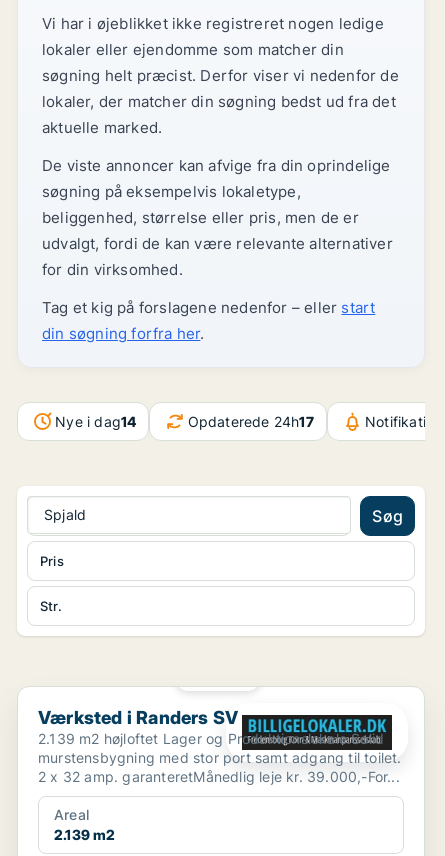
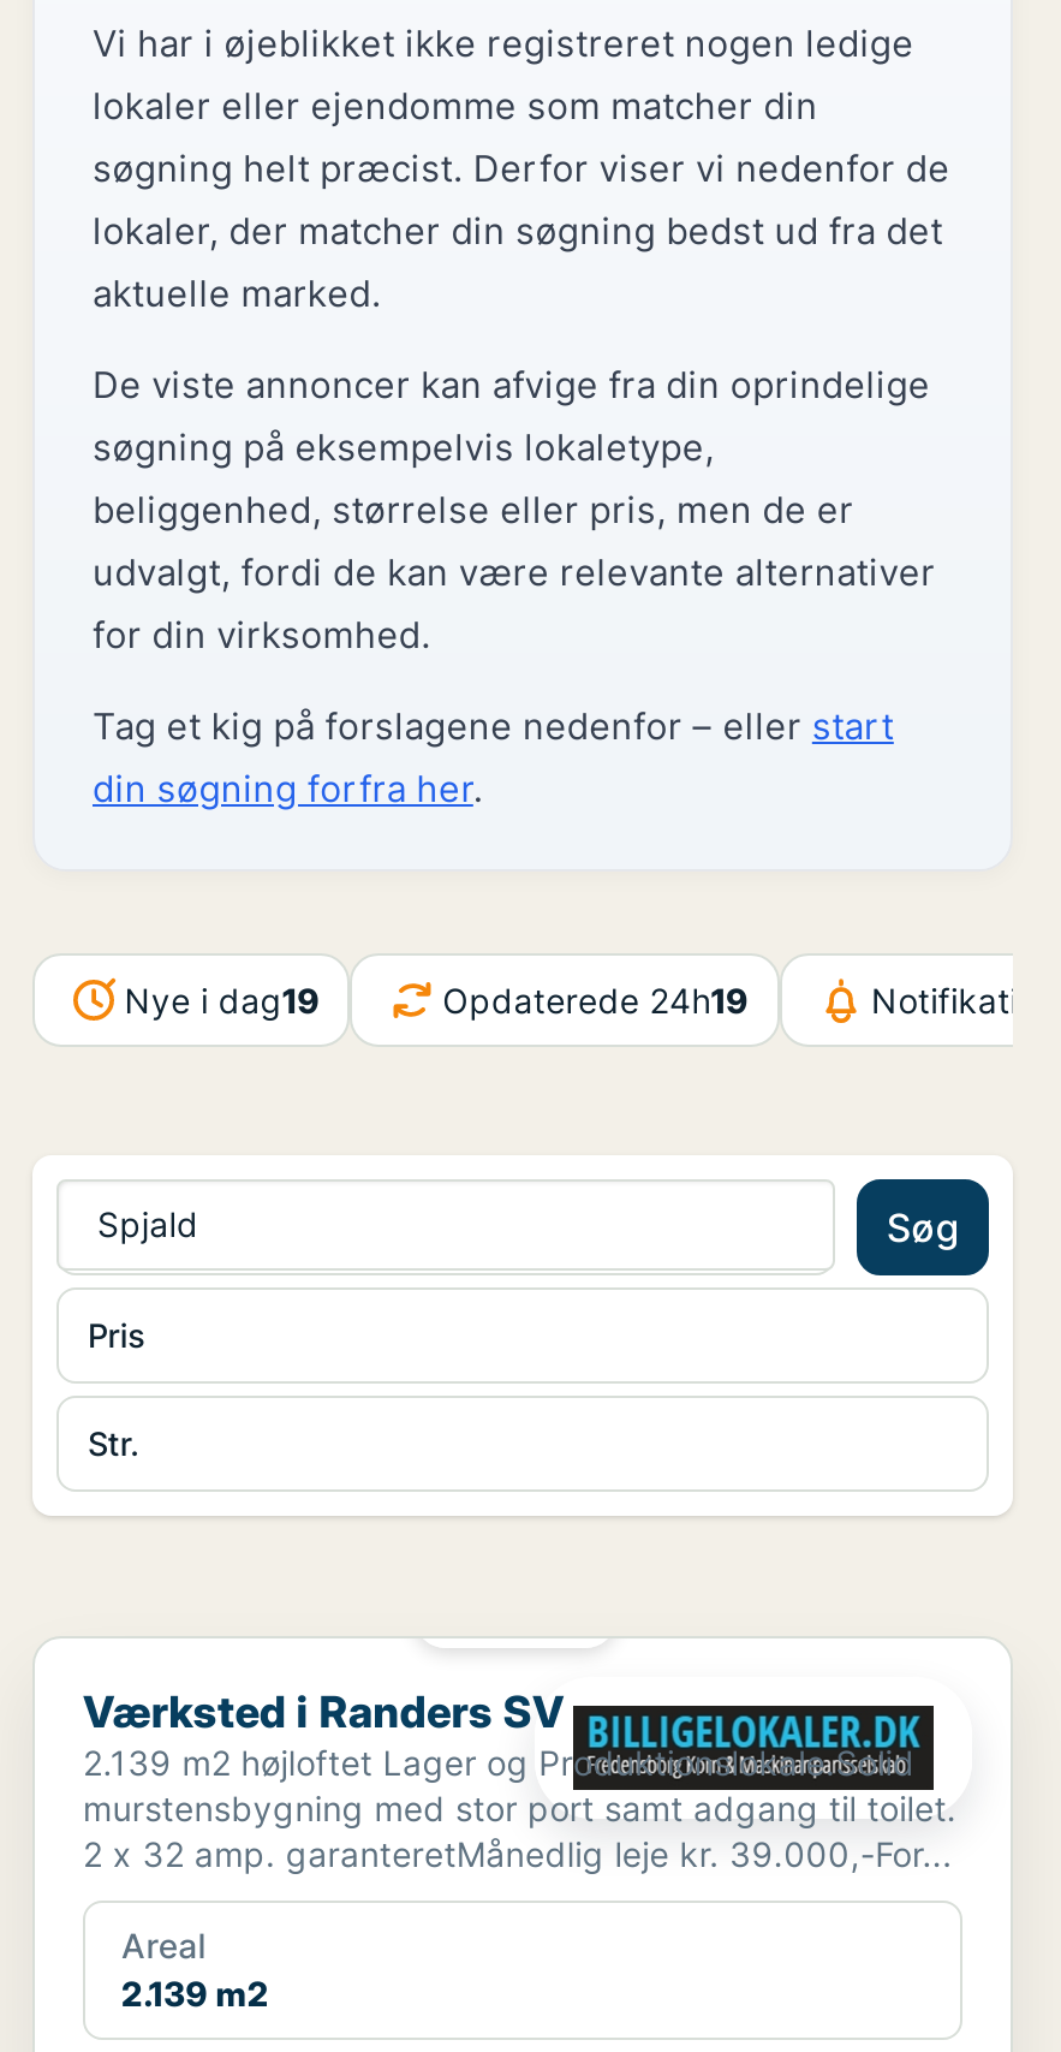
- Nye i dag14
+ Nye i dag19

- Opdaterede 24h17
+ Opdaterede 24h19
